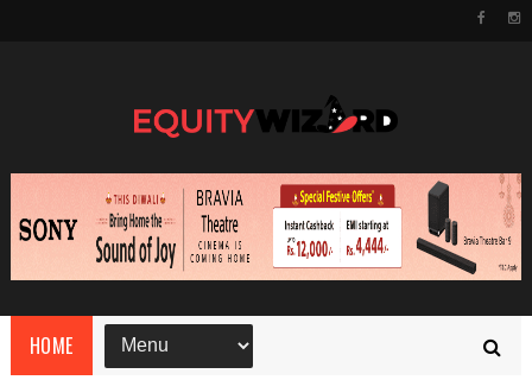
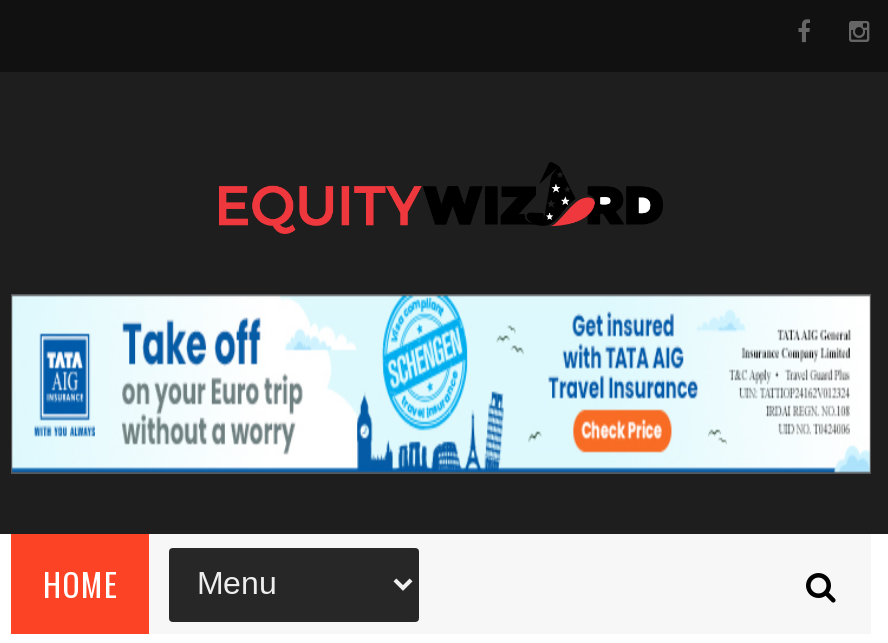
- [image]
+ [image]
